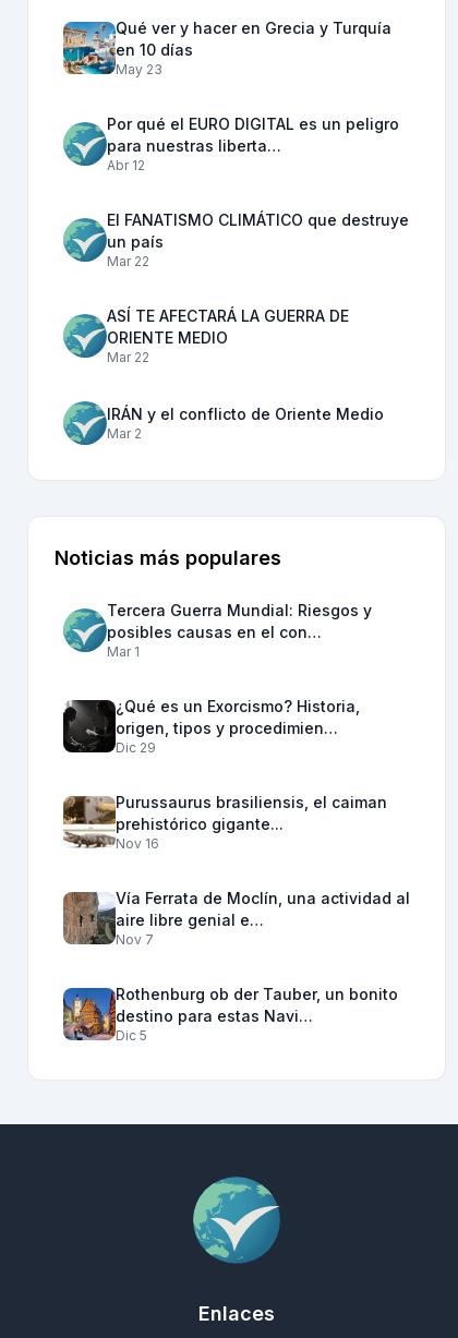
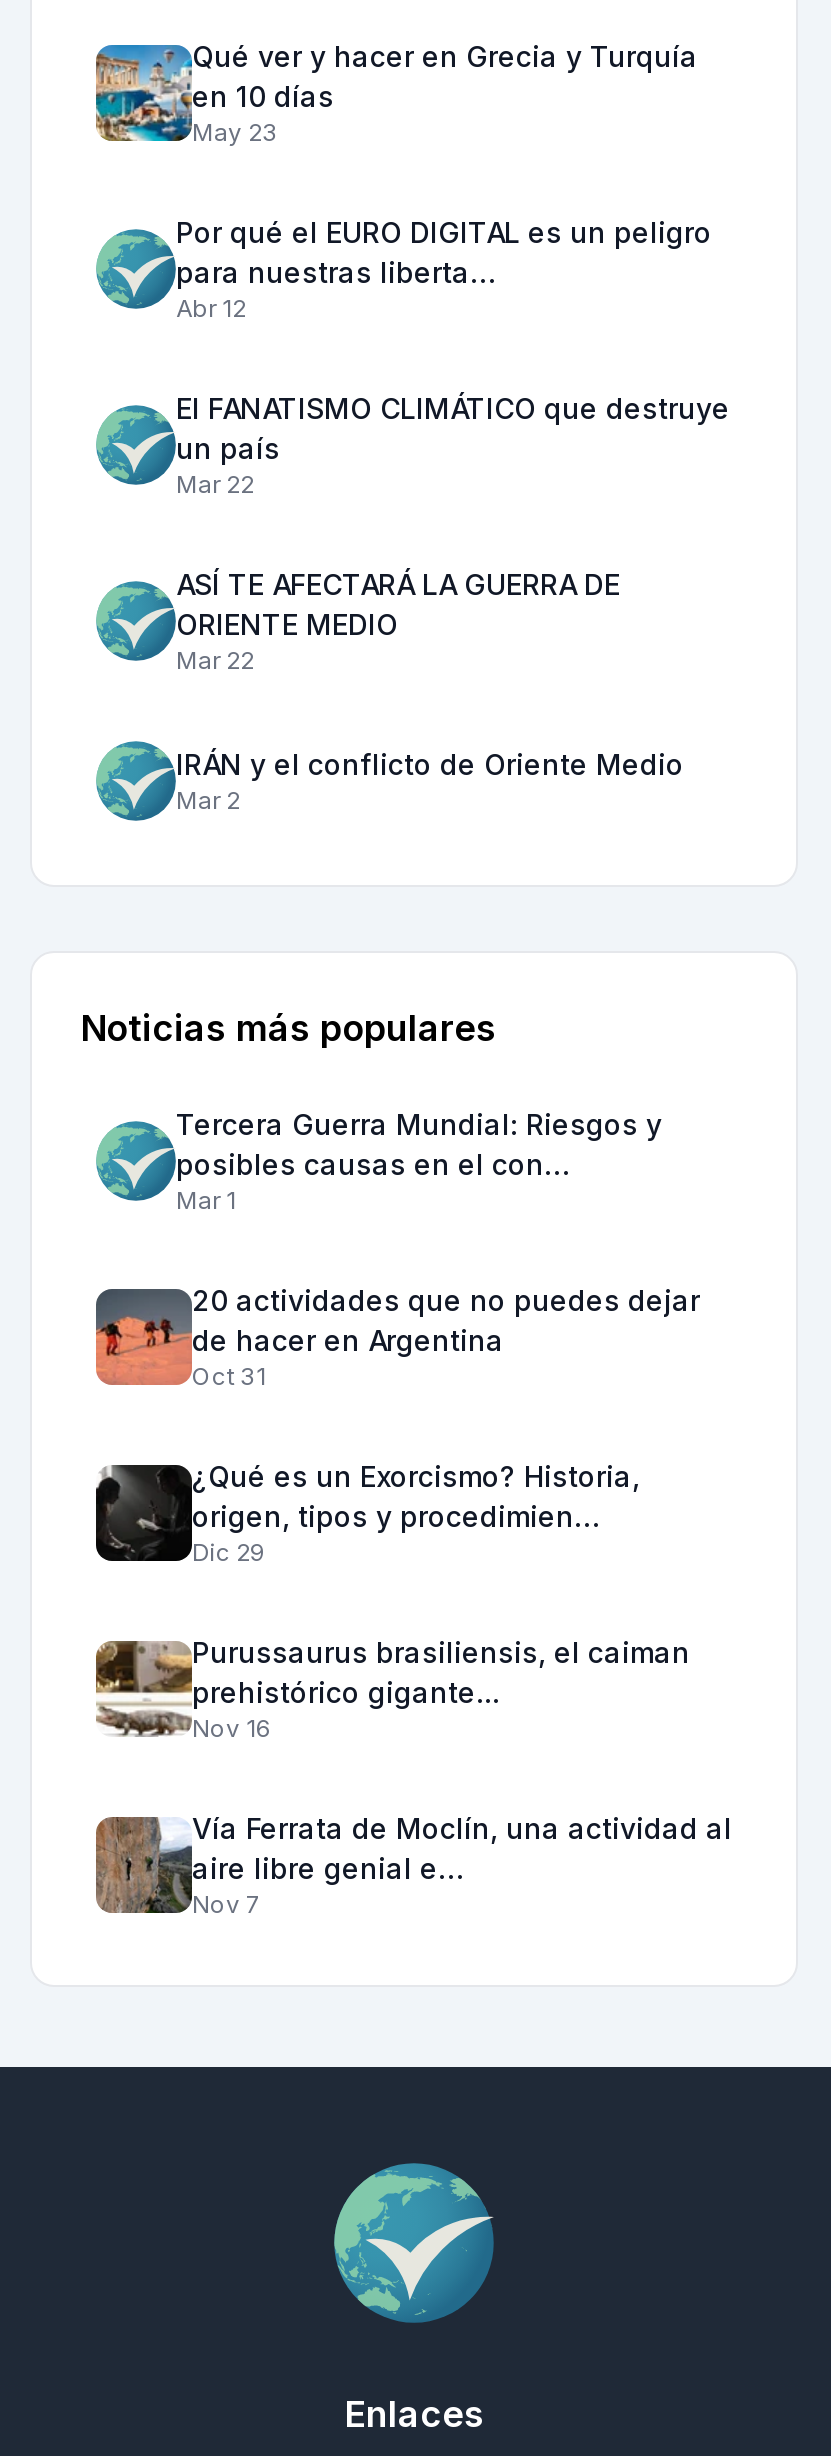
+ [image]
+ 20 actividades que no puedes dejar
+ de hacer en Argentina
+ Oct 31

moved down: [image] | ¿Qué es un Exorcismo? Historia, | origen, tipos y procedimien… | ... | aire libre genial e… | Nov 7

- [image]
- Rothenburg ob der Tauber, un bonito
- destino para estas Navi…
- Dic 5
